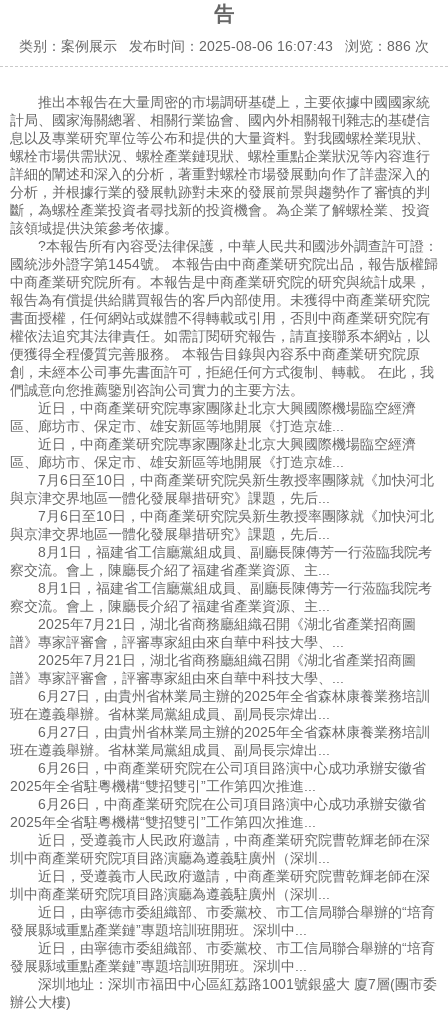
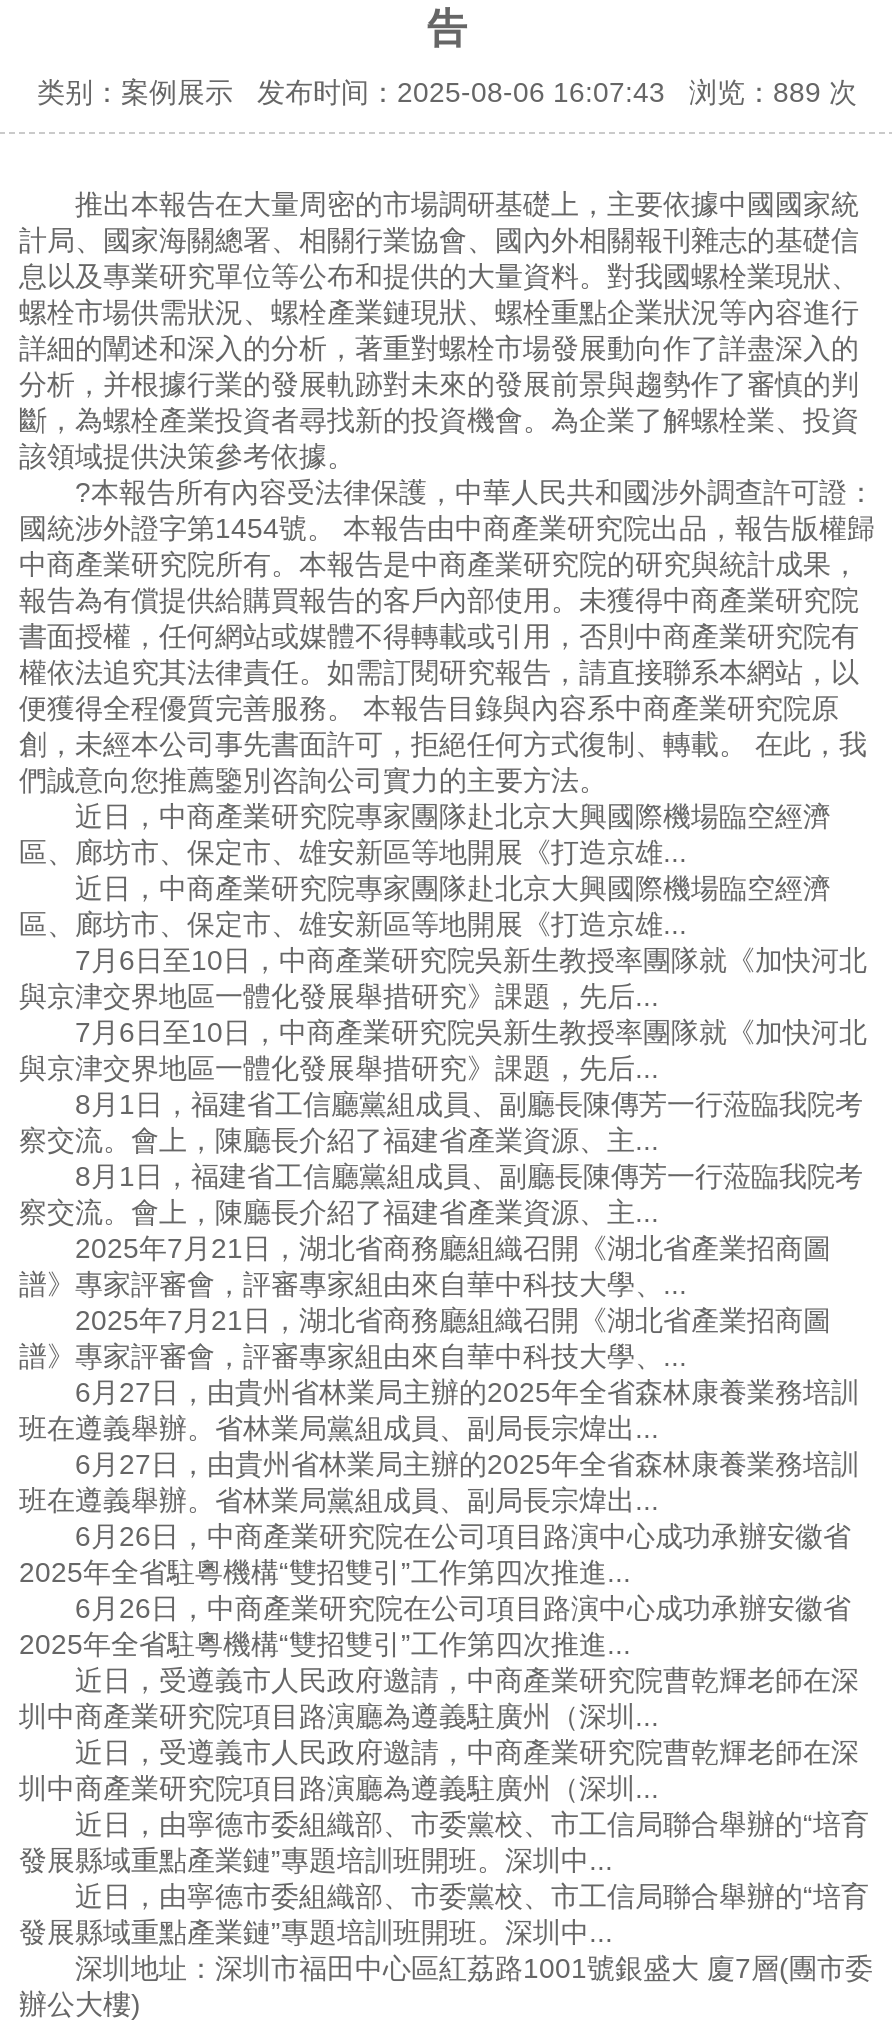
- 类别：案例展示 发布时间：2025-08-06 16:07:43 浏览：886 次
+ 类别：案例展示 发布时间：2025-08-06 16:07:43 浏览：889 次
